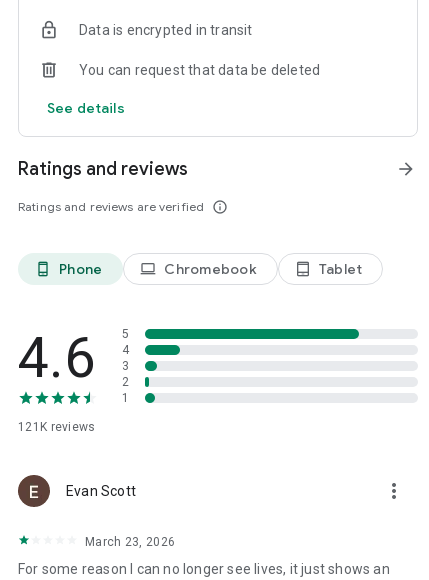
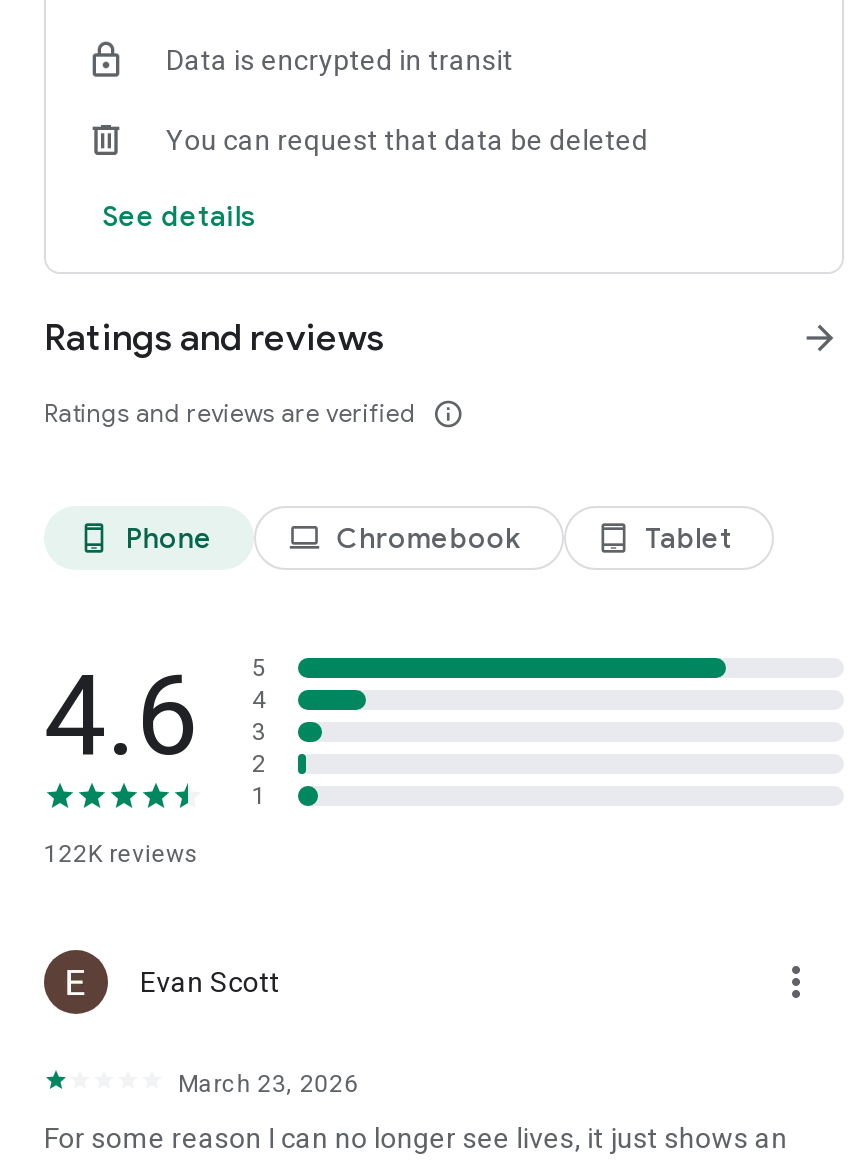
- 121K reviews
+ 122K reviews
